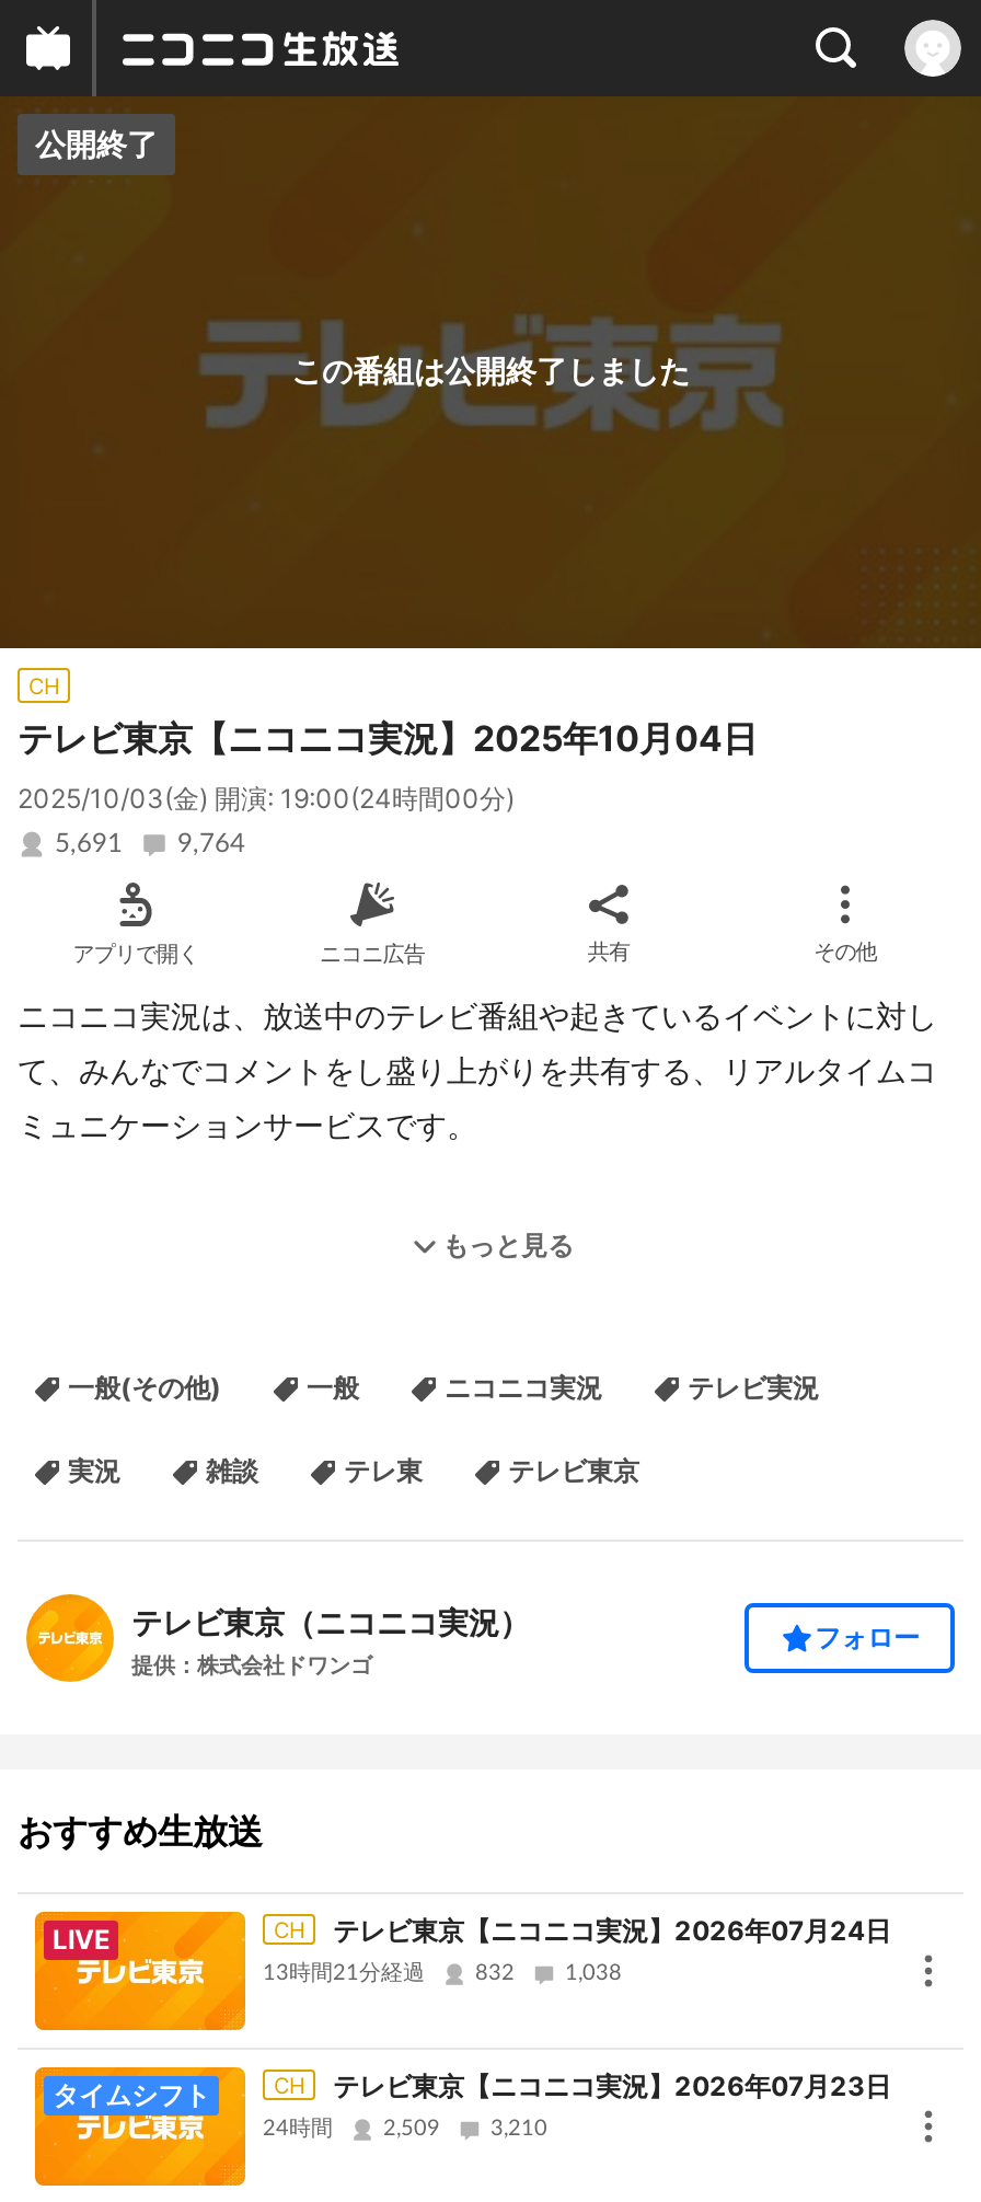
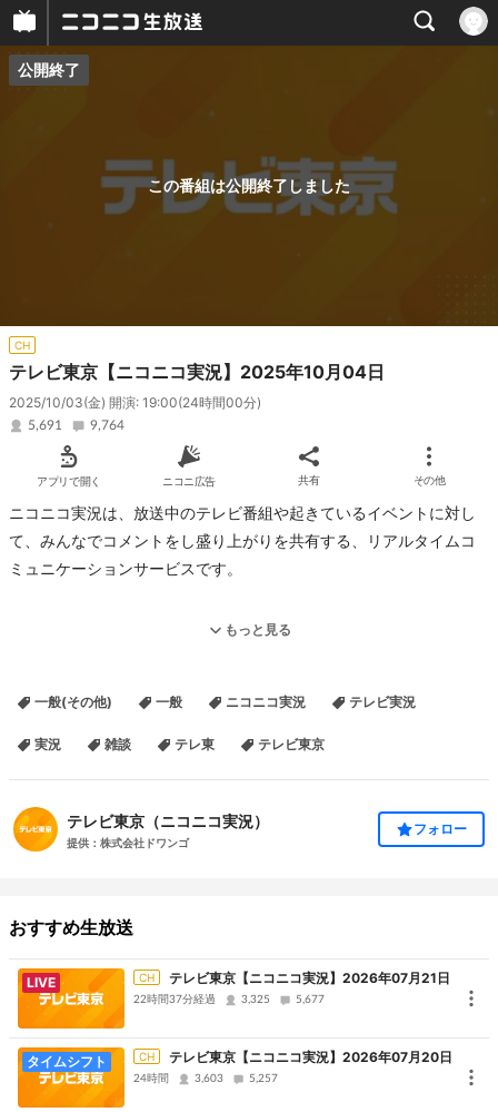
- テレビ東京【ニコニコ実況】2026年07月24日
+ テレビ東京【ニコニコ実況】2026年07月21日

- 13時間21分経過
+ 22時間37分経過

- 832
+ 3,325

- 1,038
+ 5,677

- テレビ東京【ニコニコ実況】2026年07月23日
+ テレビ東京【ニコニコ実況】2026年07月20日

- 2,509
+ 3,603

- 3,210
+ 5,257
